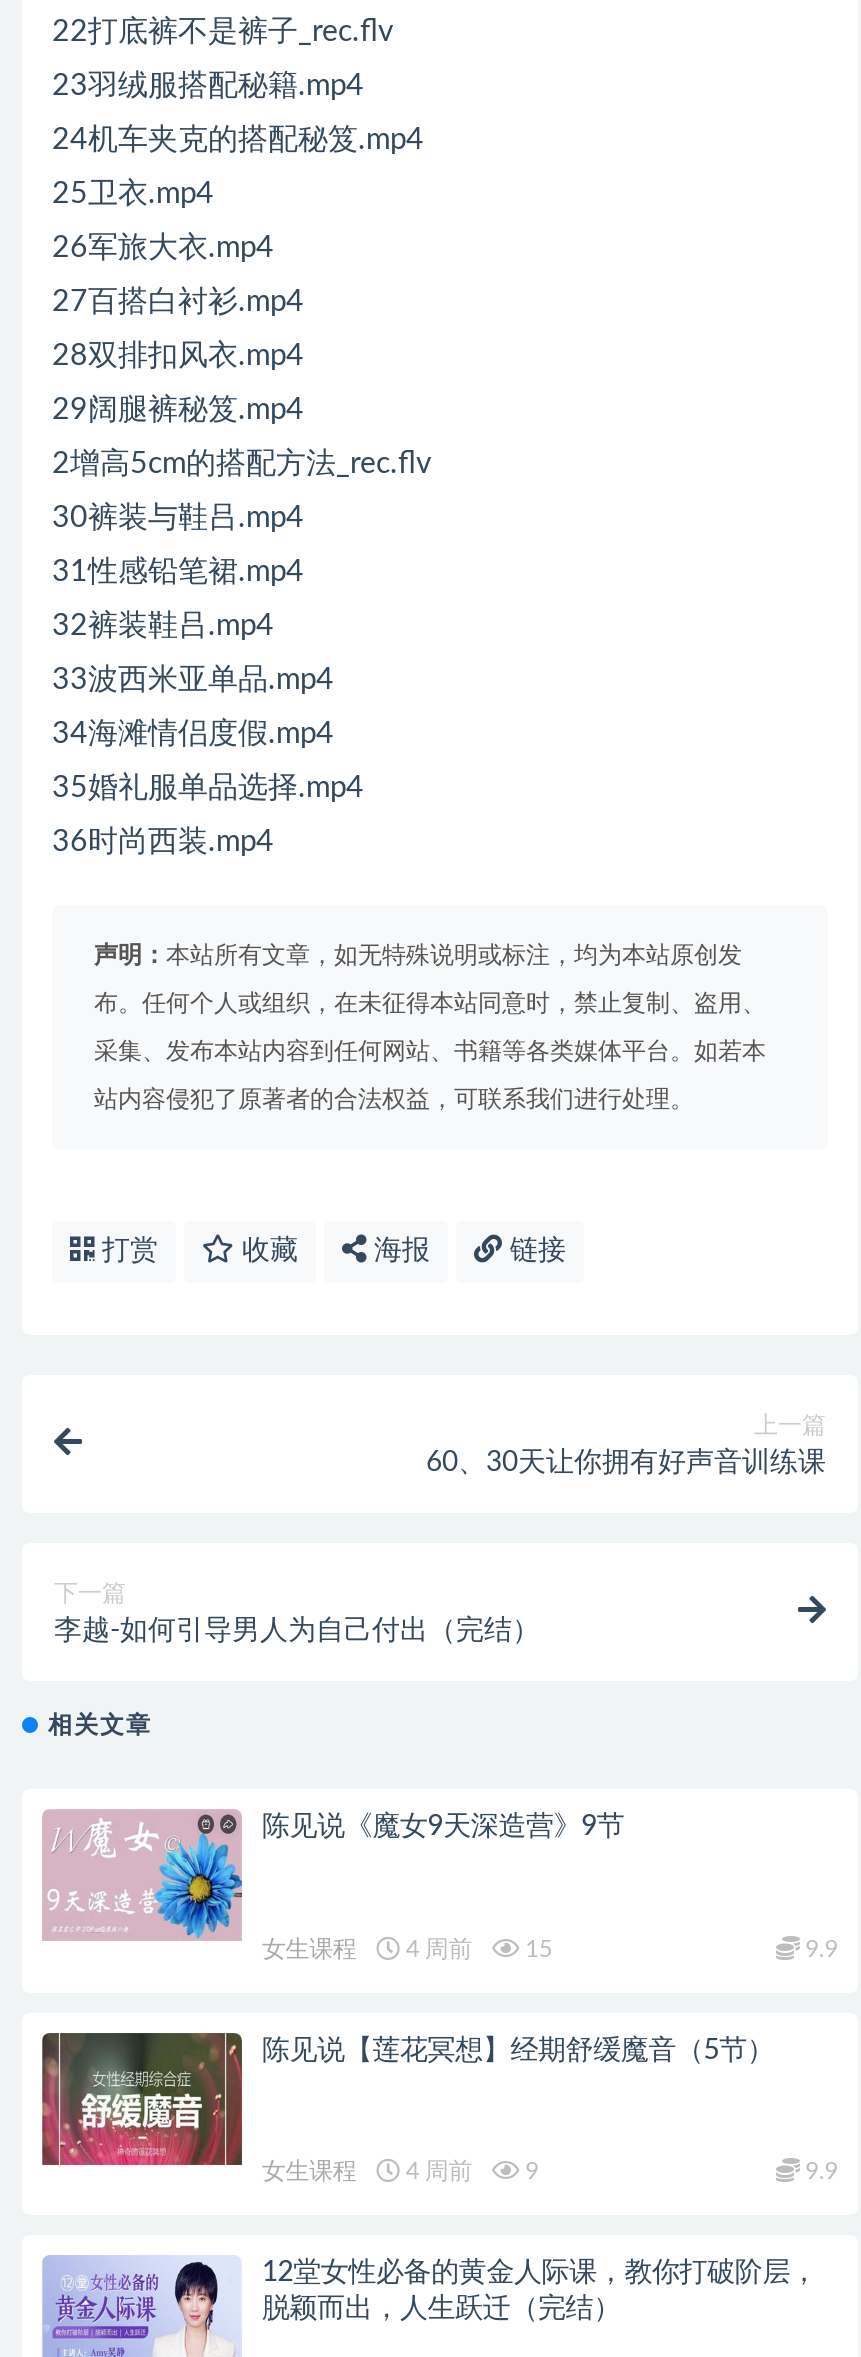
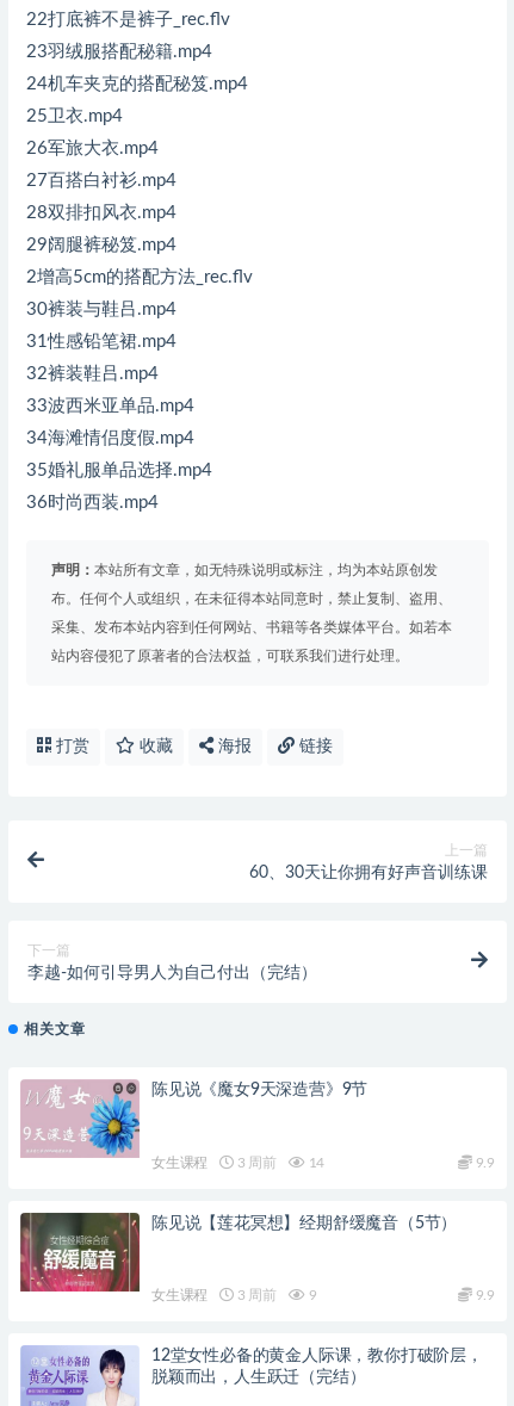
- 4 周前
+ 3 周前

- 15
+ 14

- 女生课程 4 周前 9
+ 女生课程 3 周前 9
